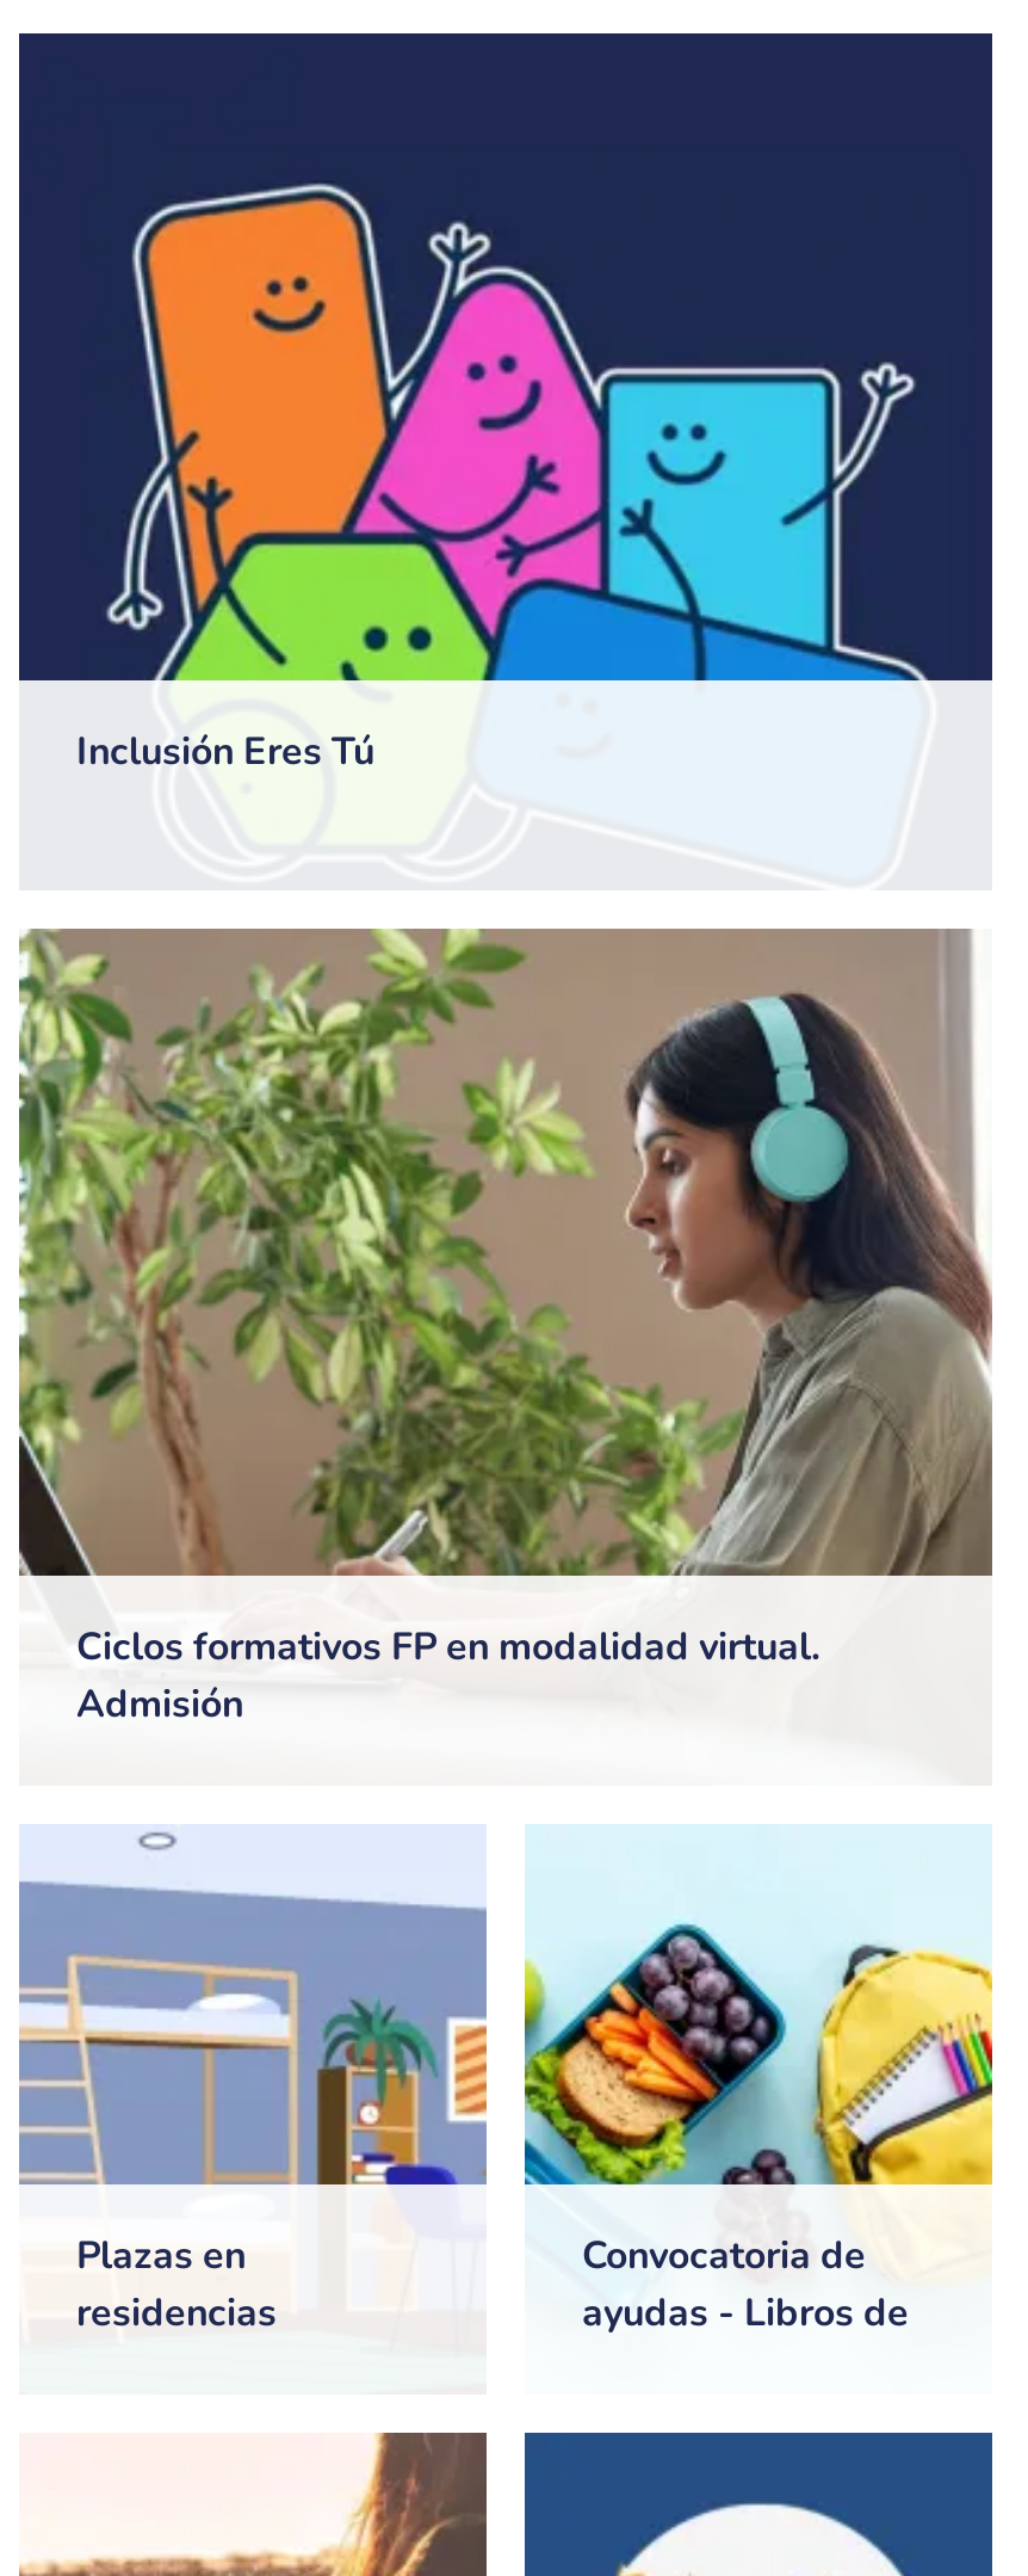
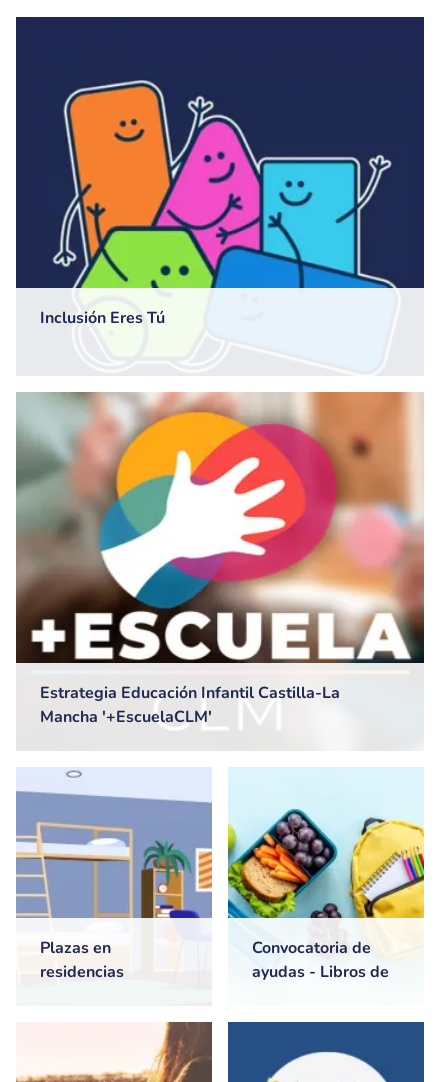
- [image]
- Ciclos formativos FP en modalidad virtual.
- Admisión
+ [image]
+ Estrategia Educación Infantil Castilla-La
+ Mancha '+EscuelaCLM'
